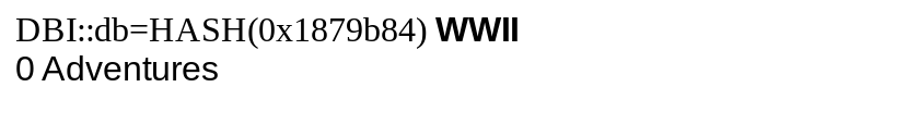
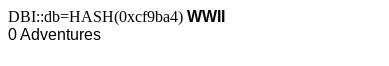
- DBI::db=HASH(0x1879b84) WWII
+ DBI::db=HASH(0xcf9ba4) WWII
